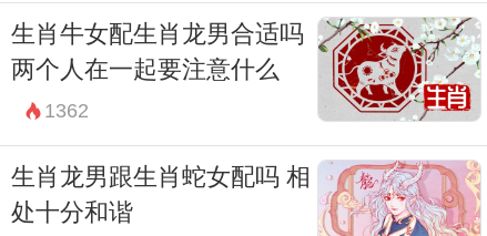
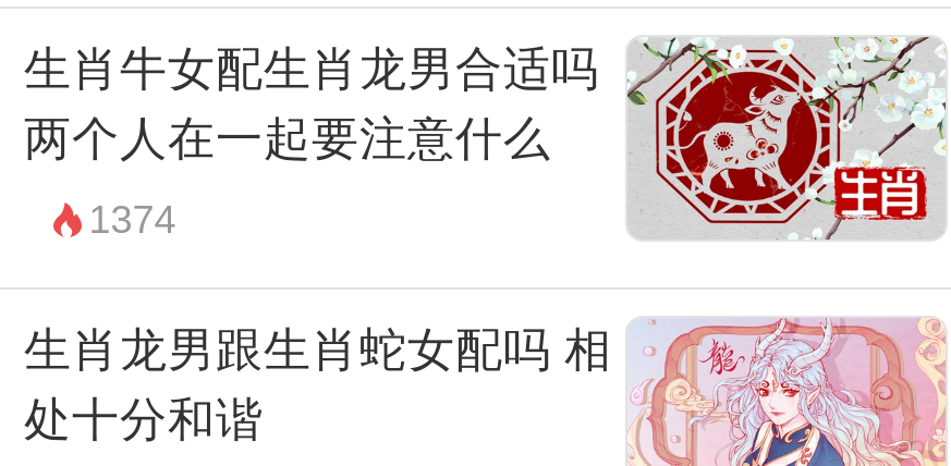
- 1362
+ 1374
